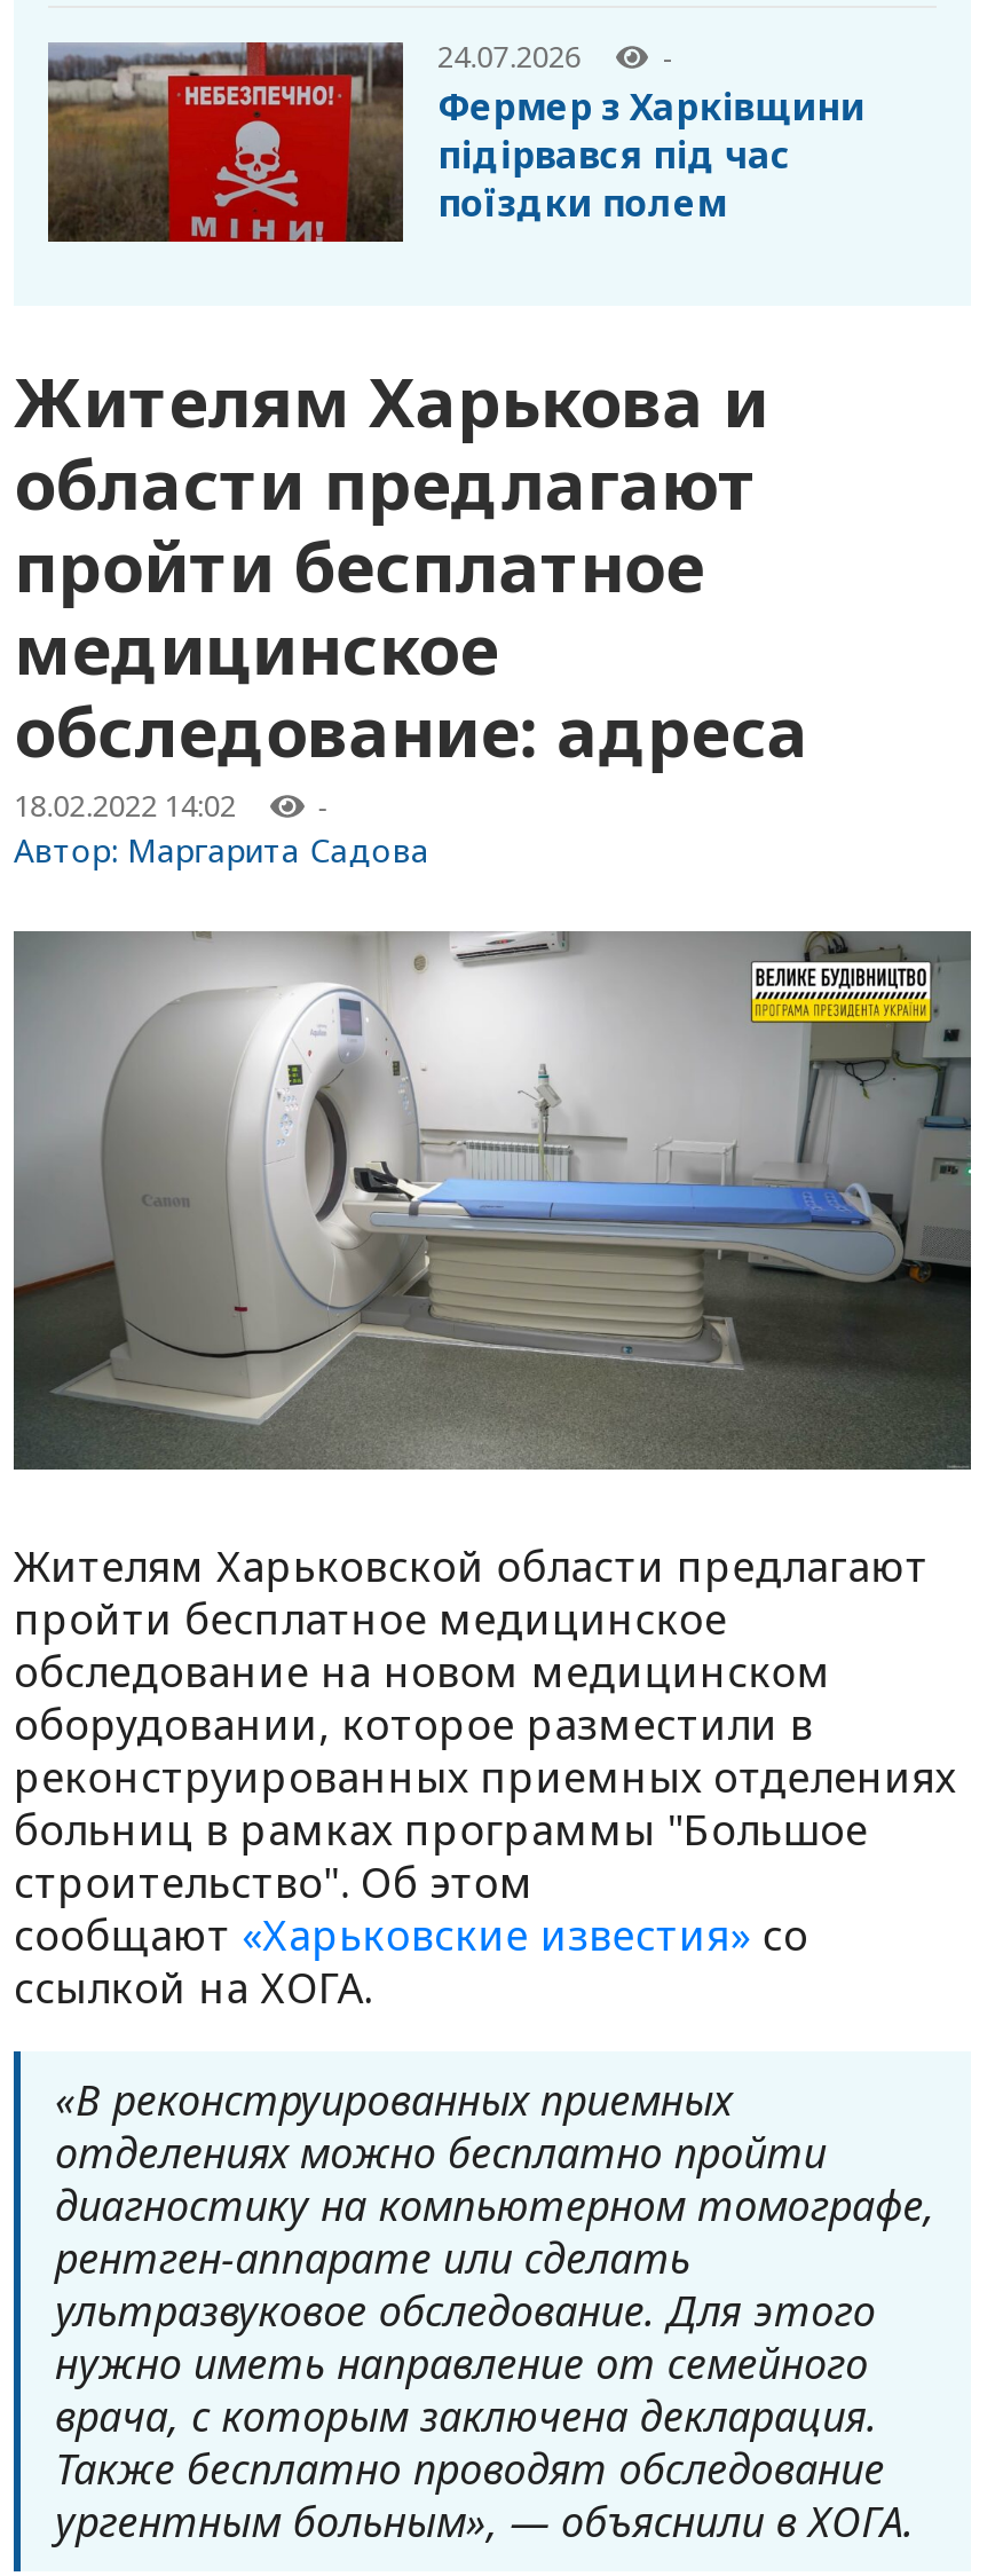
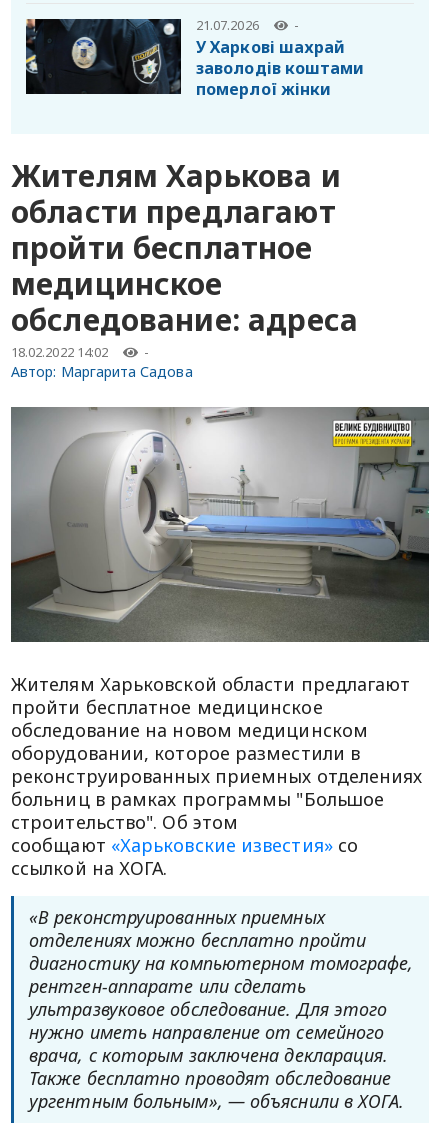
- [image]
- 24.07.2026
+ [image]
+ 21.07.2026

- Фермер з Харківщини
- підірвався під час
- поїздки полем
+ У Харкові шахрай
+ заволодів коштами
+ померлої жінки
